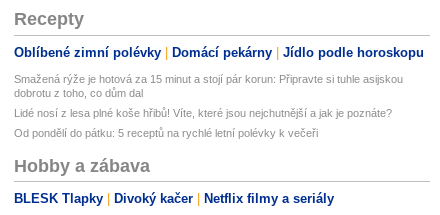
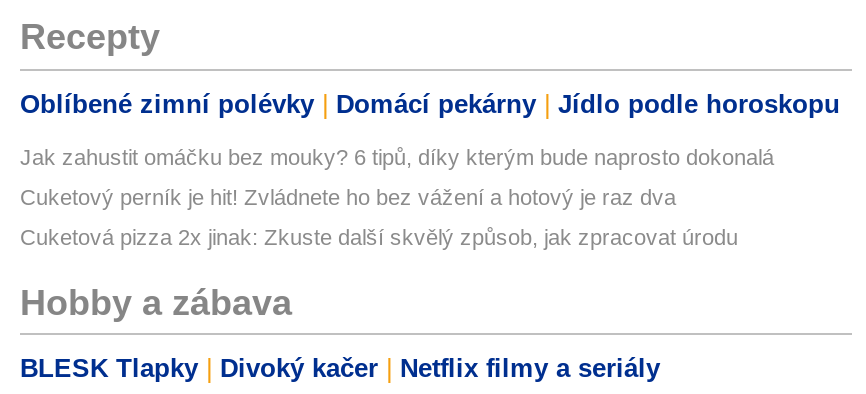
- Smažená rýže je hotová za 15 minut a stojí pár korun: Připravte si tuhle asijskou
- dobrotu z toho, co dům dal
+ Jak zahustit omáčku bez mouky? 6 tipů, díky kterým bude naprosto dokonalá

- Lidé nosí z lesa plné koše hřibů! Víte, které jsou nejchutnější a jak je poznáte?
+ Cuketový perník je hit! Zvládnete ho bez vážení a hotový je raz dva

- Od pondělí do pátku: 5 receptů na rychlé letní polévky k večeři
+ Cuketová pizza 2x jinak: Zkuste další skvělý způsob, jak zpracovat úrodu
